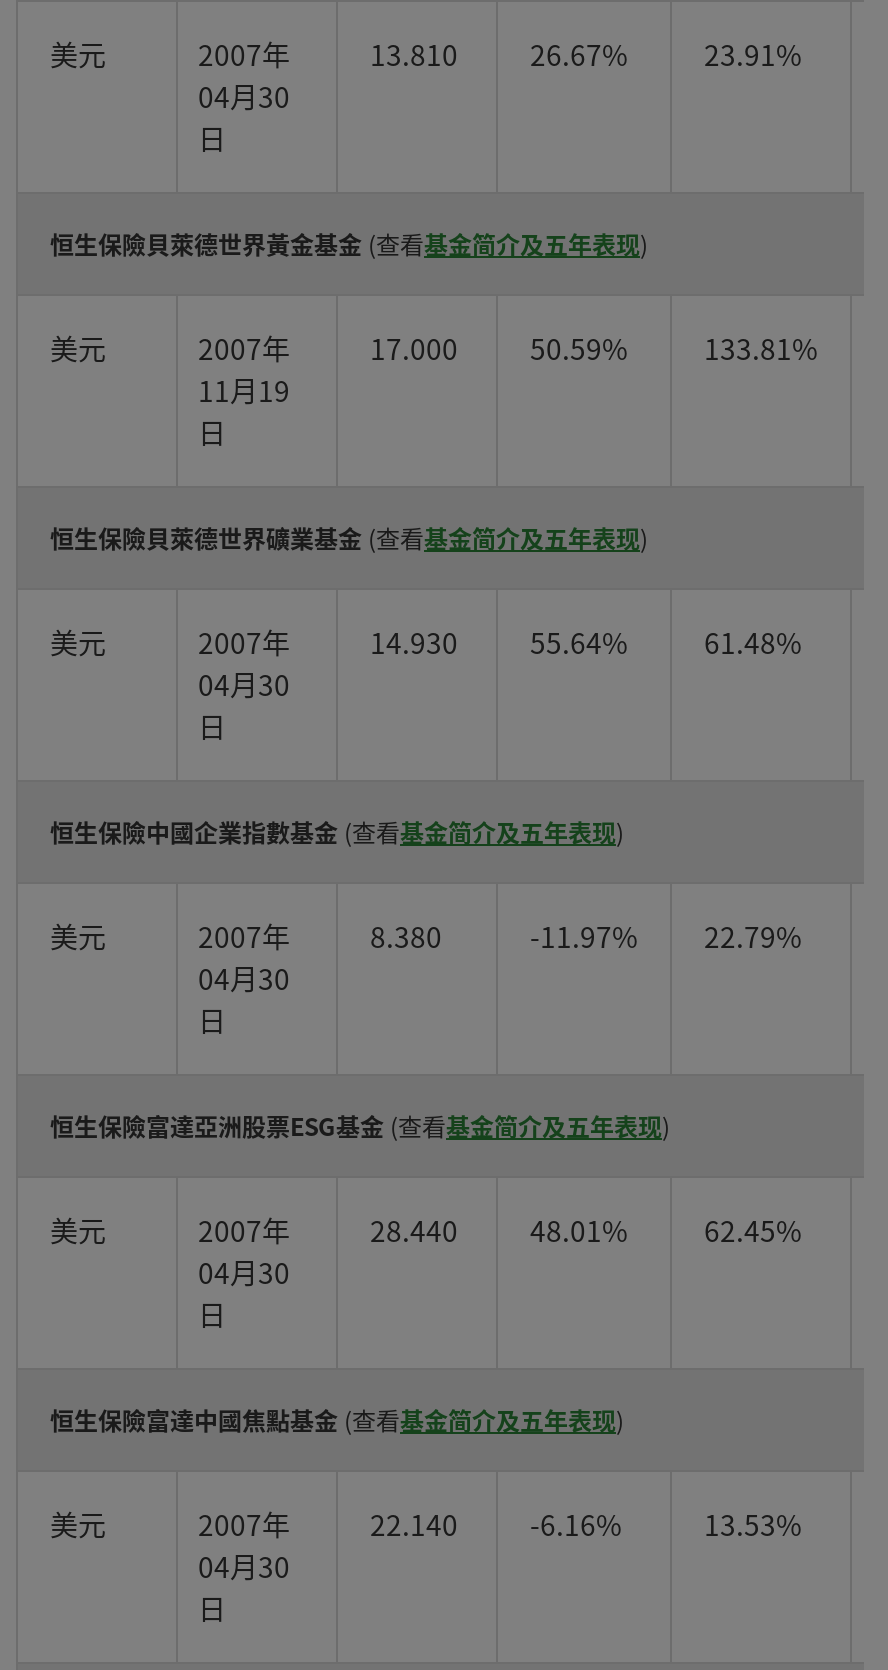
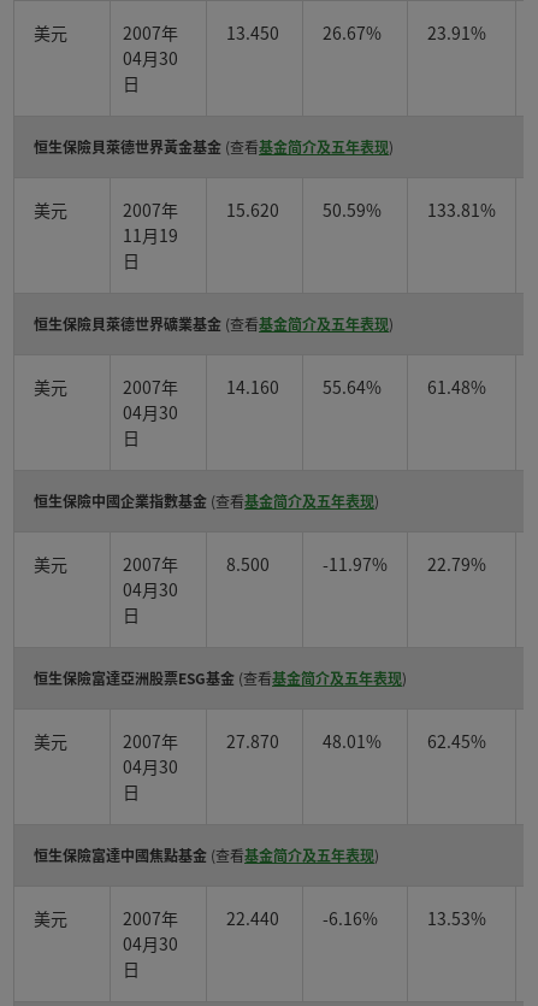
- 2007年 13.810 26.67% 23.91%
+ 2007年 13.450 26.67% 23.91%

- 17.000
+ 15.620

- 2007年 14.930 55.64% 61.48%
+ 2007年 14.160 55.64% 61.48%

- 2007年 8.380
+ 2007年 8.500

- 2007年 28.440 48.01% 62.45%
+ 2007年 27.870 48.01% 62.45%

- 2007年 22.140 -6.16%
+ 2007年 22.440 -6.16%
